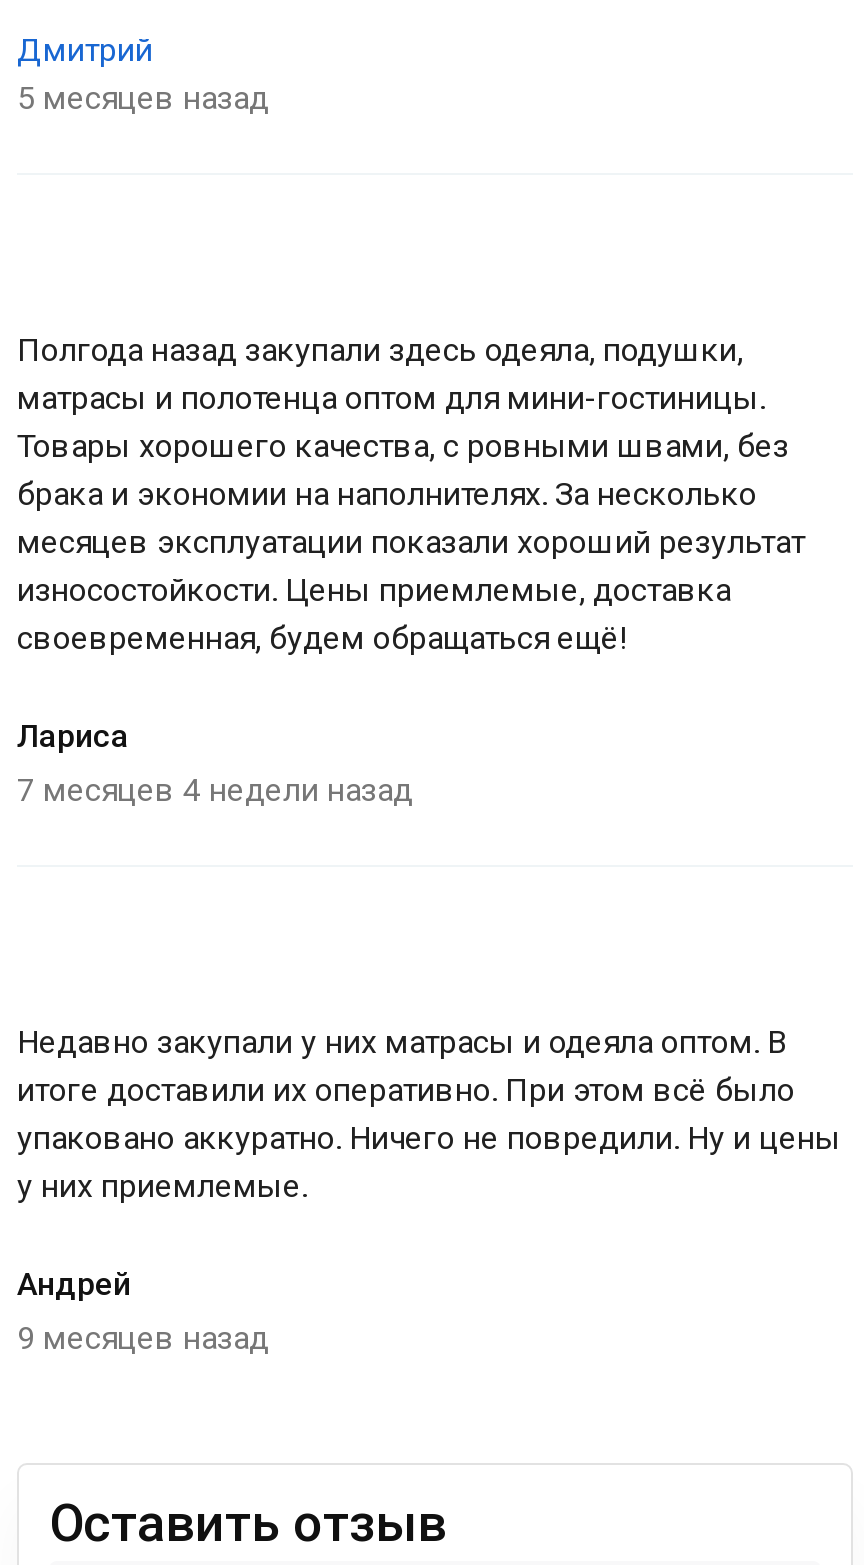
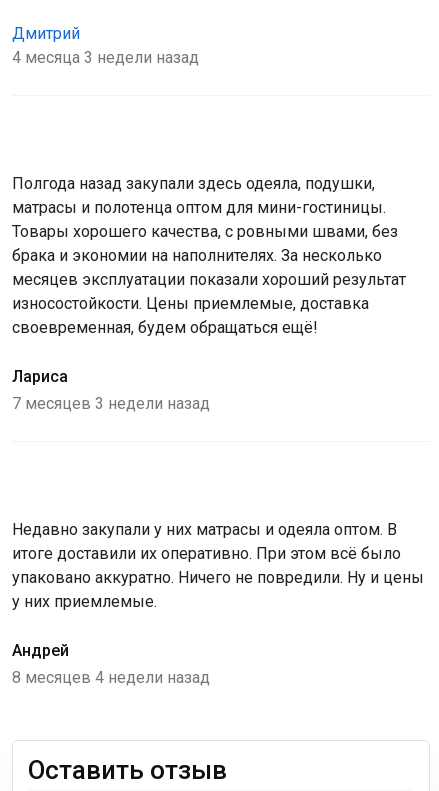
- 5 месяцев назад
+ 4 месяца 3 недели назад

- 7 месяцев 4 недели назад
+ 7 месяцев 3 недели назад

- 9 месяцев назад
+ 8 месяцев 4 недели назад
